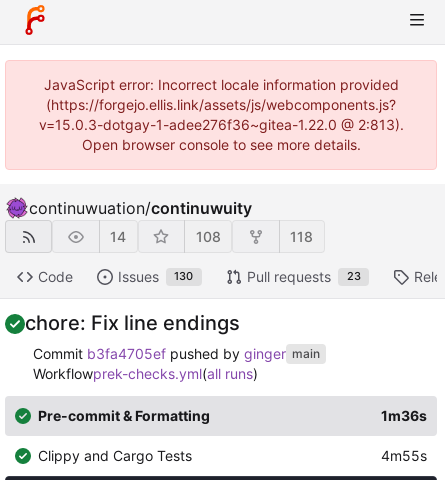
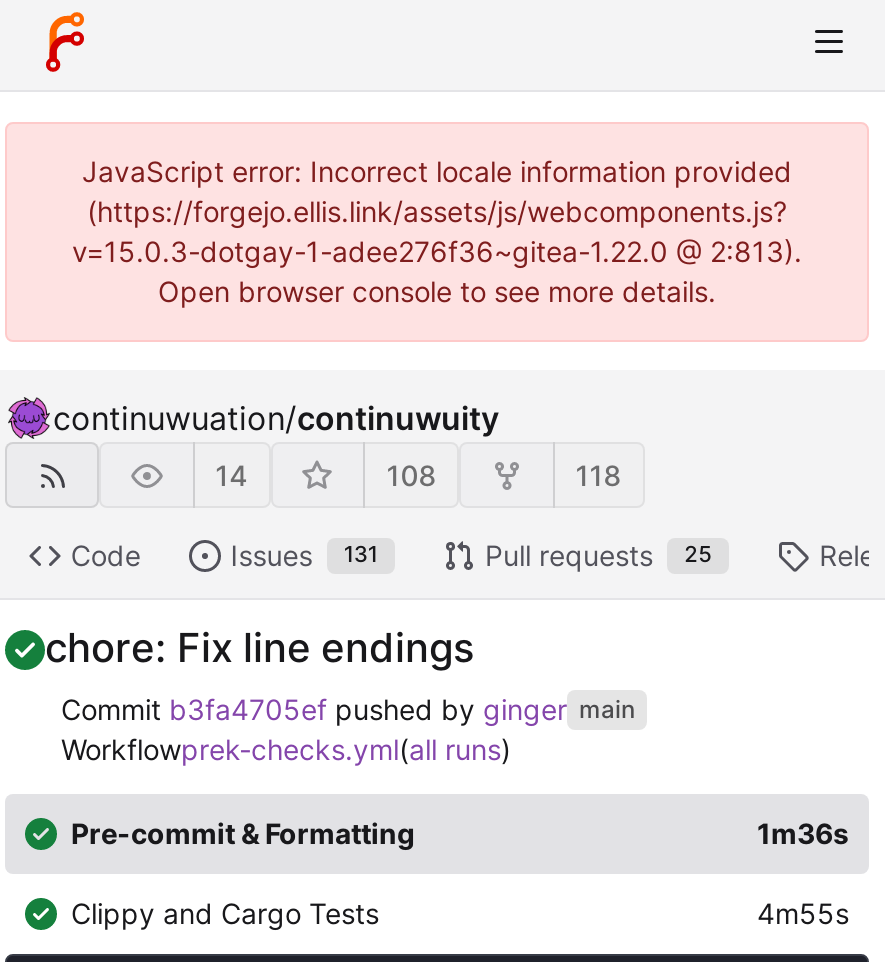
- Issues 130
+ Issues 131

- Pull requests 23
+ Pull requests 25
